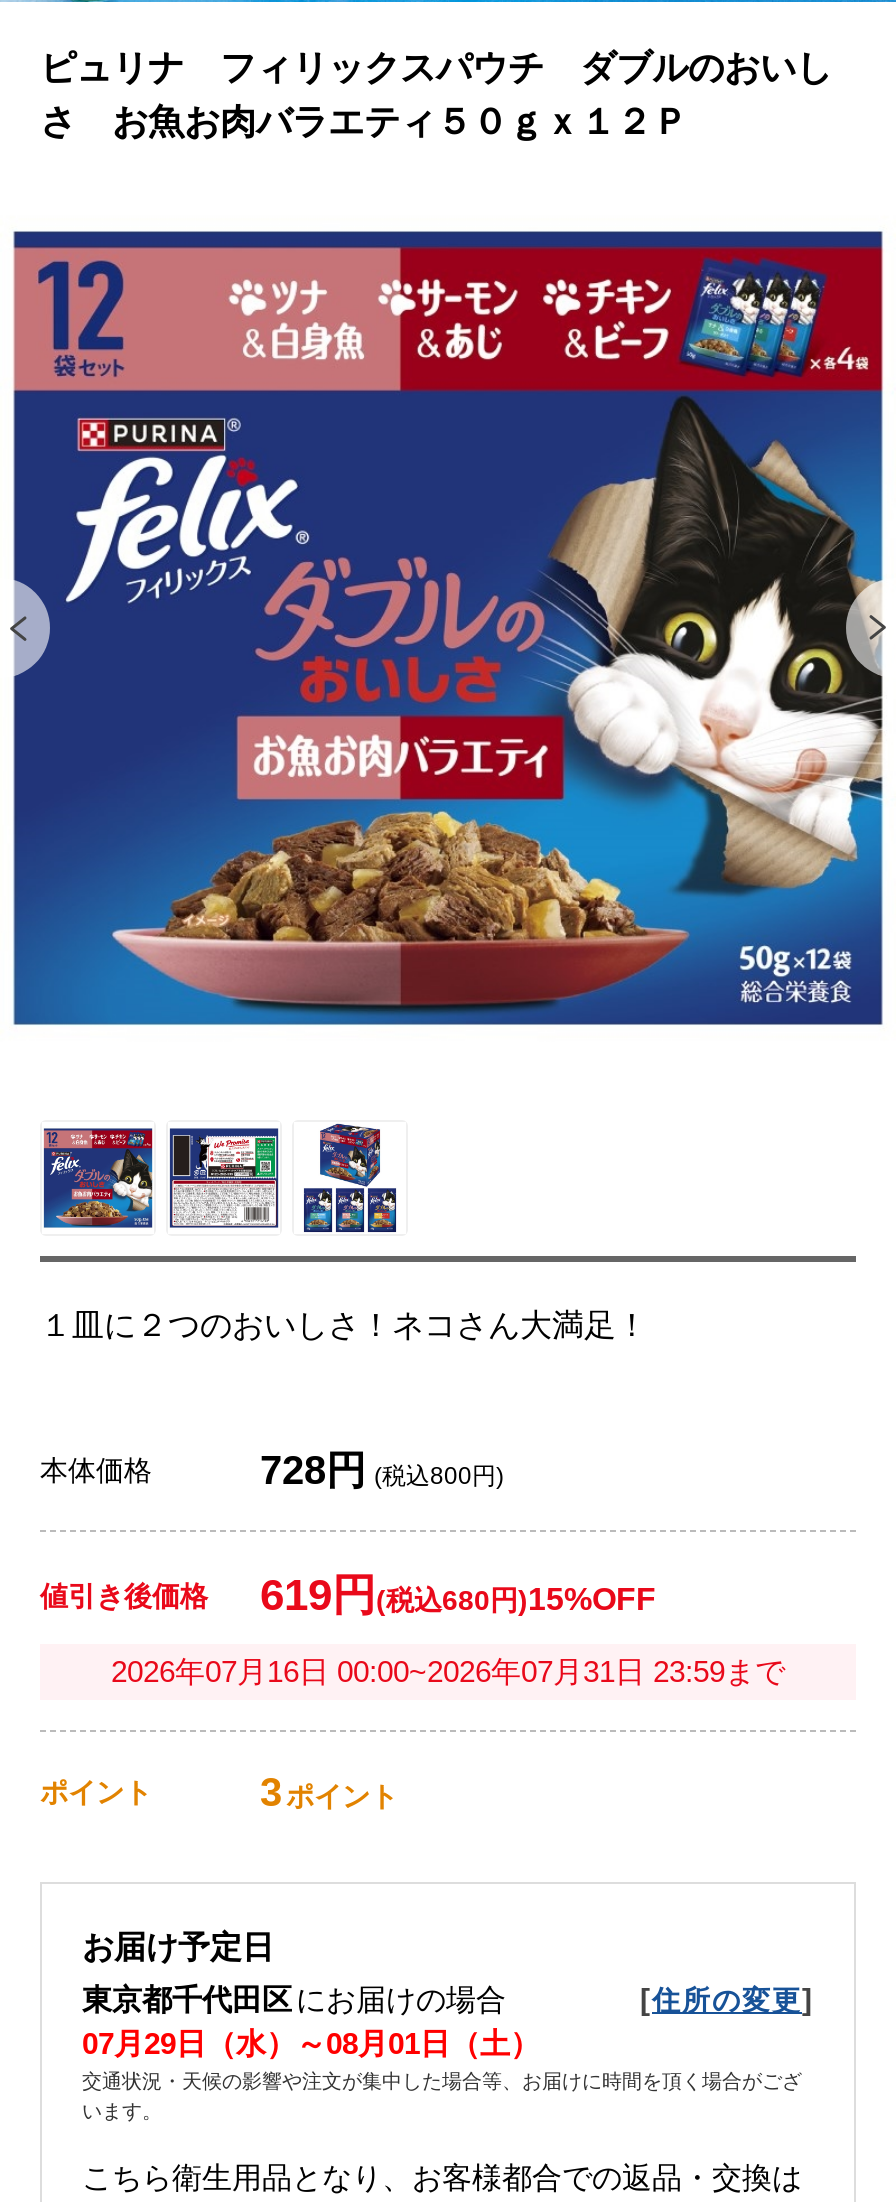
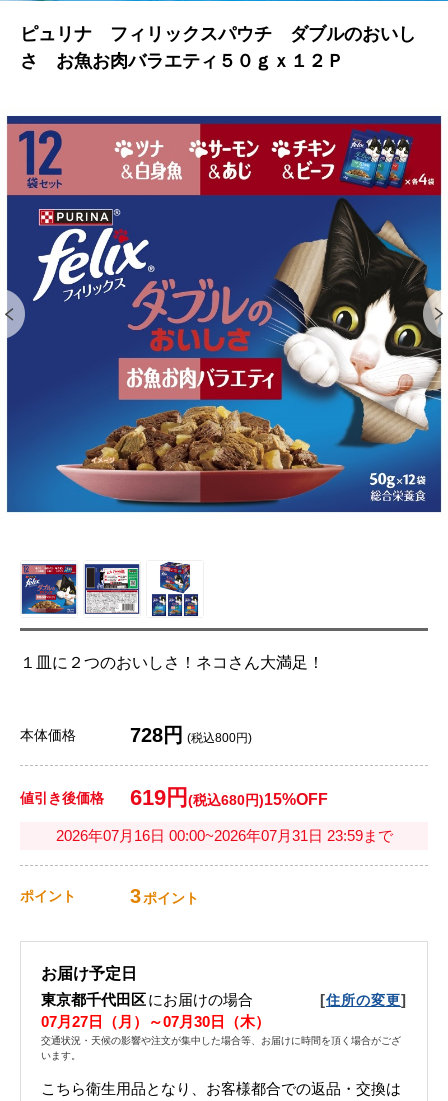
- 07月29日（水）～08月01日（土）
+ 07月27日（月）～07月30日（木）
